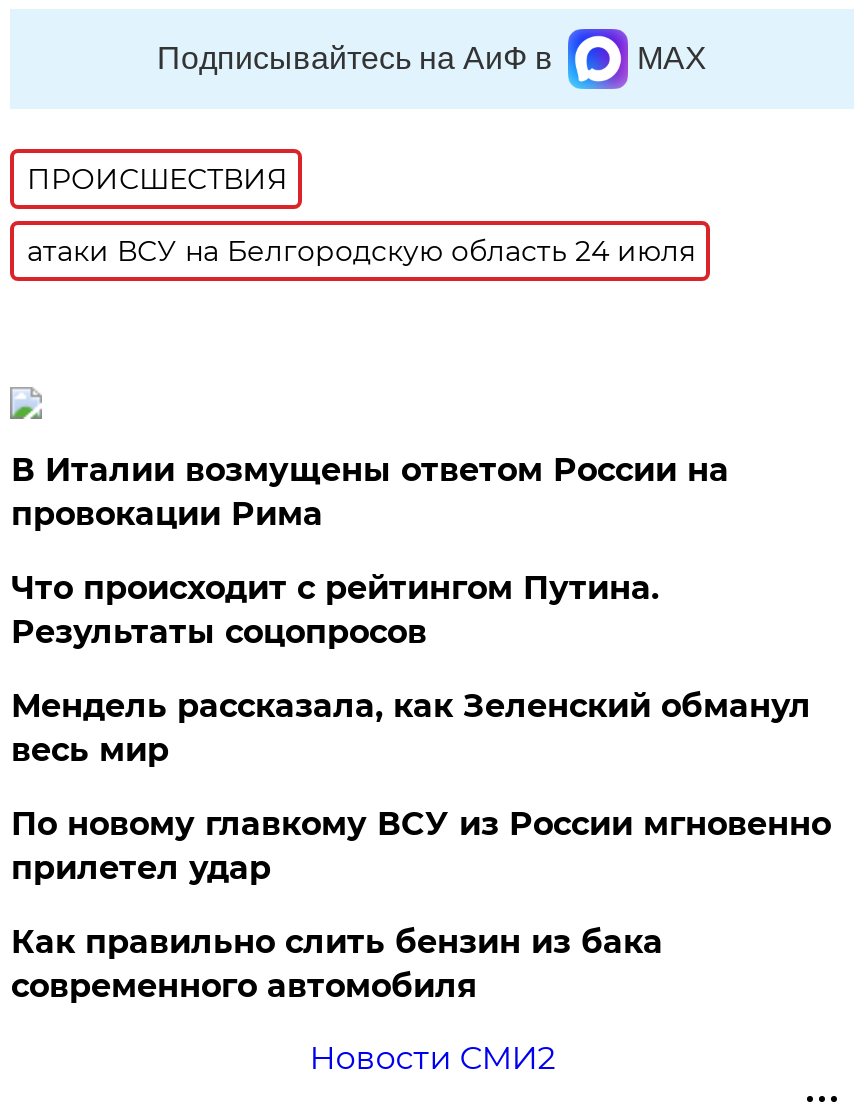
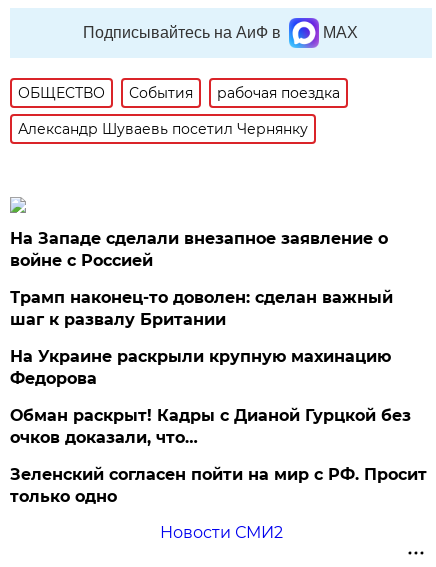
- ПРОИСШЕСТВИЯ
+ ОБЩЕСТВО
+ События
+ рабочая поездка

- атаки ВСУ на Белгородскую область 24 июля
+ Александр Шуваевь посетил Чернянку

- В Италии возмущены ответом России на
- провокации Рима
+ На Западе сделали внезапное заявление о
+ войне с Россией

- Что происходит с рейтингом Путина.
- Результаты соцопросов
+ Трамп наконец-то доволен: сделан важный
+ шаг к развалу Британии

- Мендель рассказала, как Зеленский обманул
- весь мир
+ На Украине раскрыли крупную махинацию
+ Федорова

- По новому главкому ВСУ из России мгновенно
- прилетел удар
+ Обман раскрыт! Кадры с Дианой Гурцкой без
+ очков доказали, что…

- Как правильно слить бензин из бака
- современного автомобиля
+ Зеленский согласен пойти на мир с РФ. Просит
+ только одно
